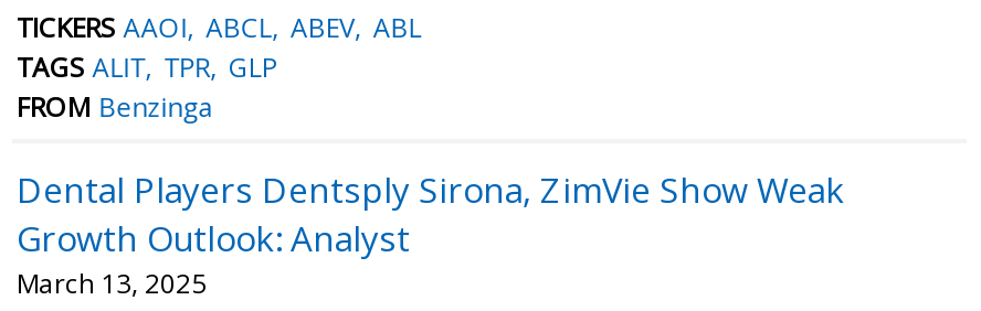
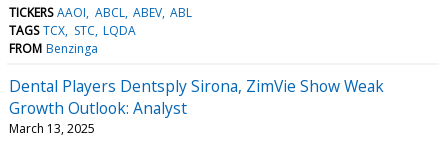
- TAGS ALIT TPR GLP
+ TAGS TCX STC LQDA
